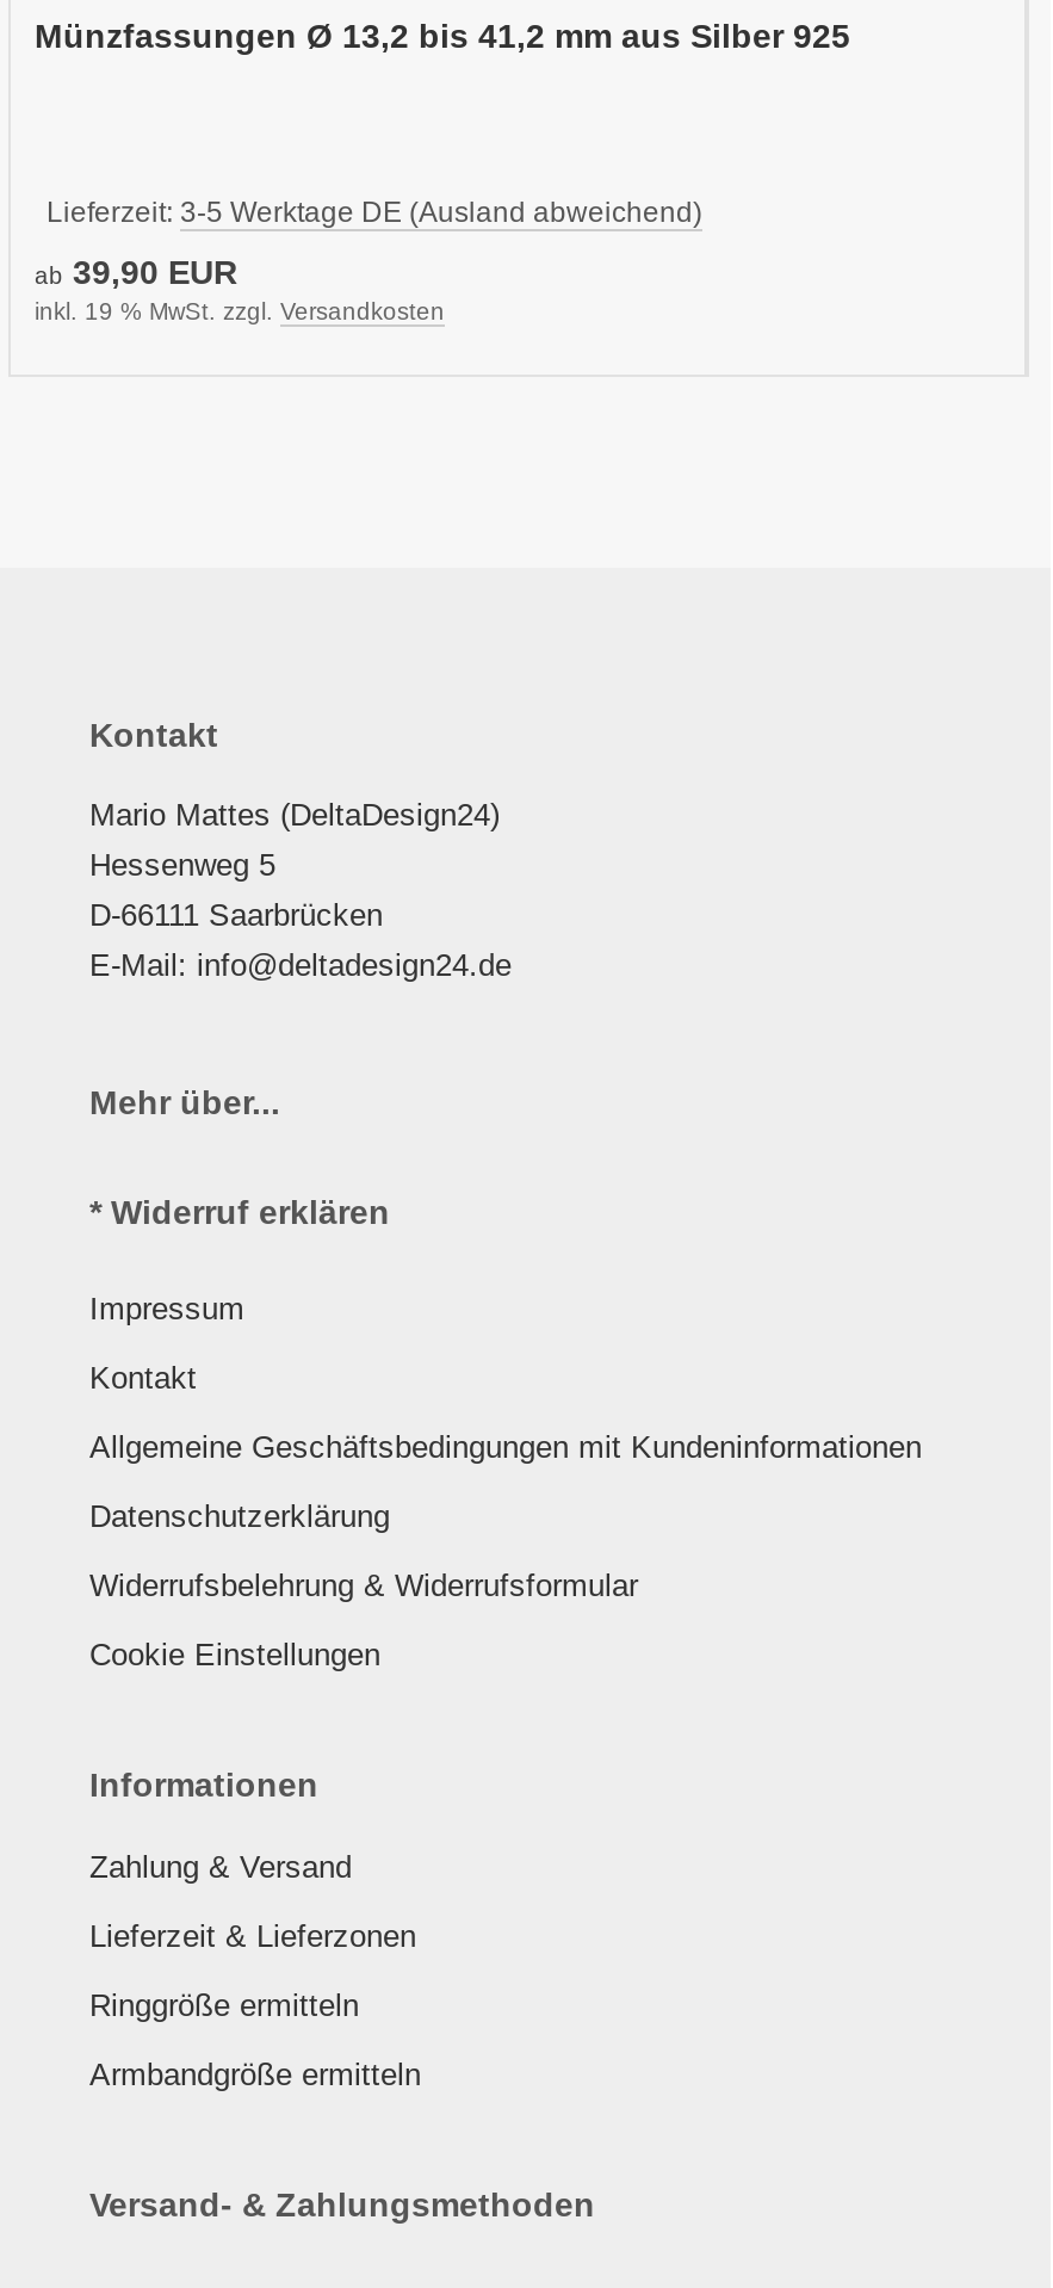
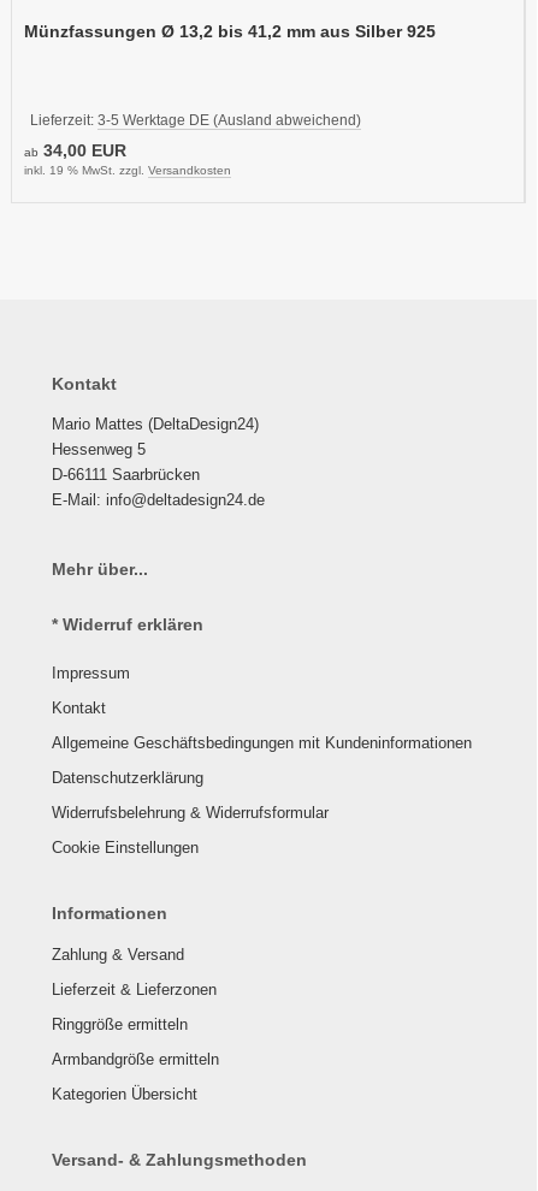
- ab 39,90 EUR
+ ab 34,00 EUR

+ Kategorien Übersicht
